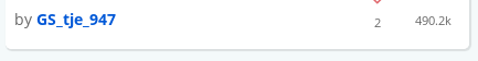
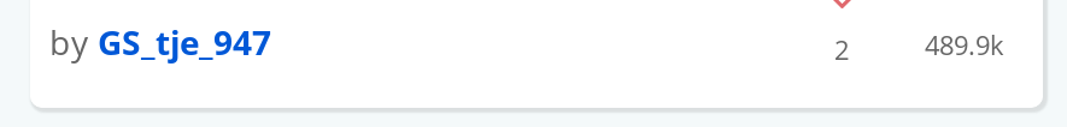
- 490.2k
+ 489.9k
